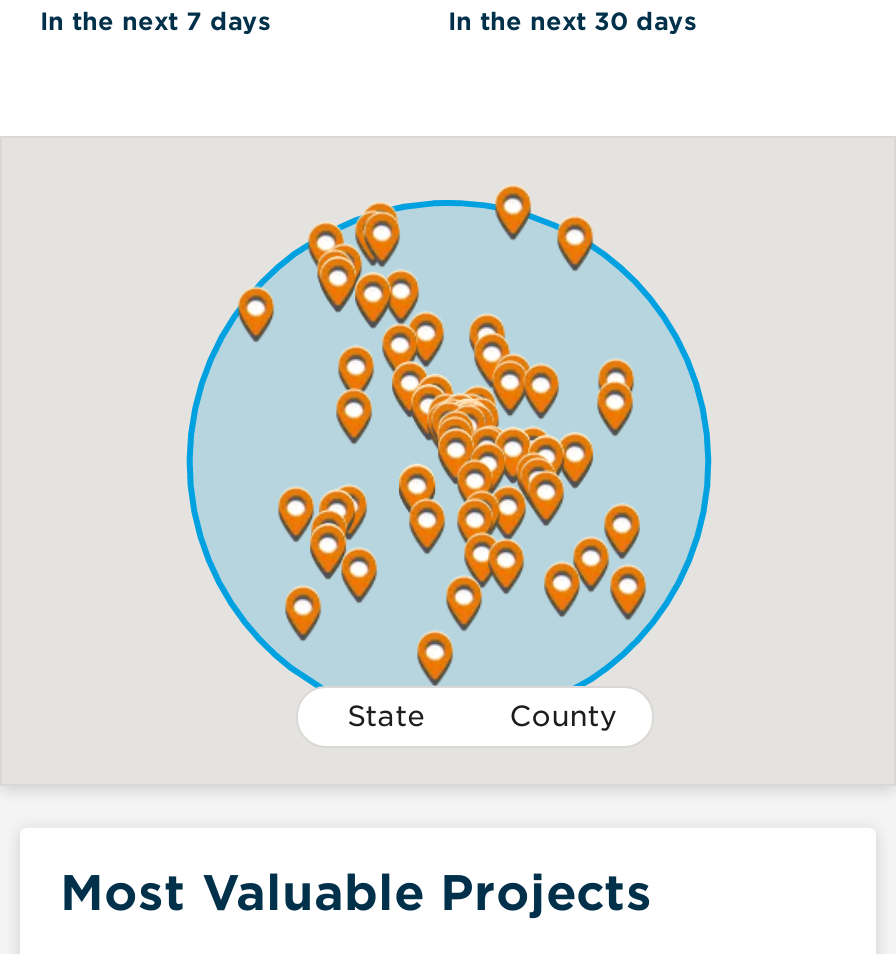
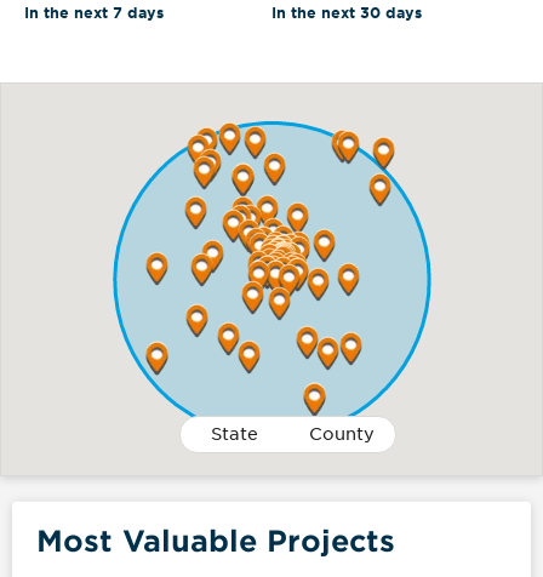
- [image]
+ [image]
